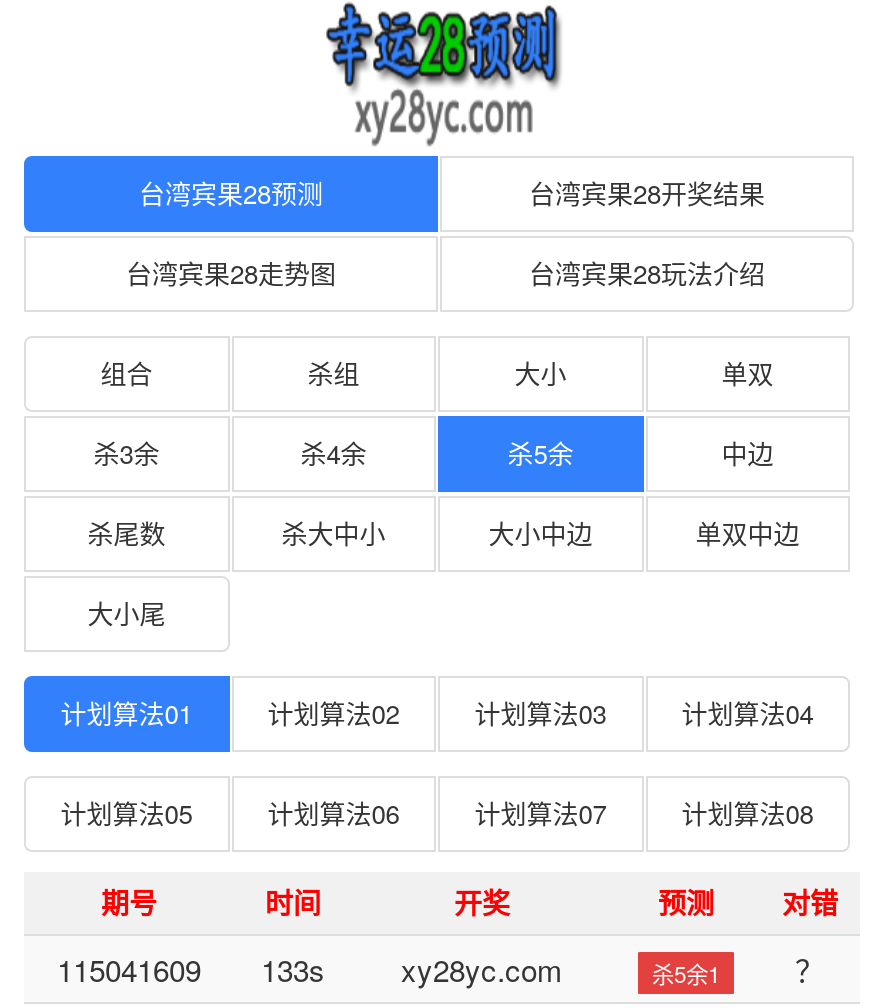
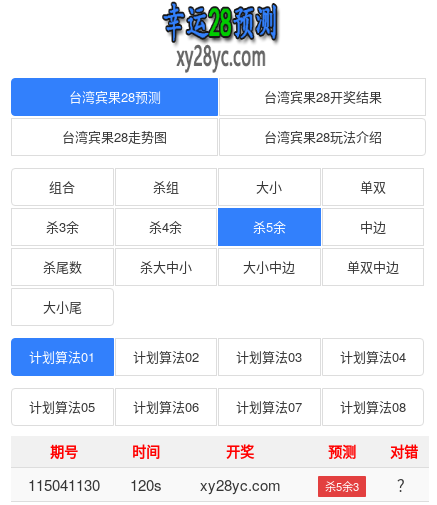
- 115041609
- 133s
+ 115041130
+ 120s

- 杀5余1
+ 杀5余3
